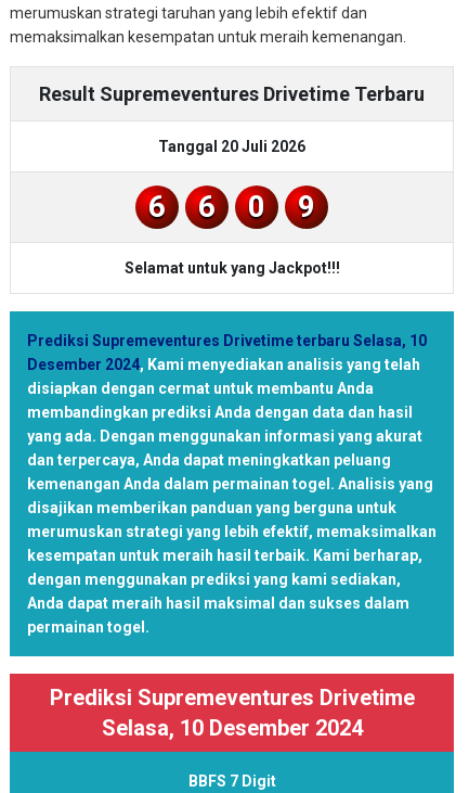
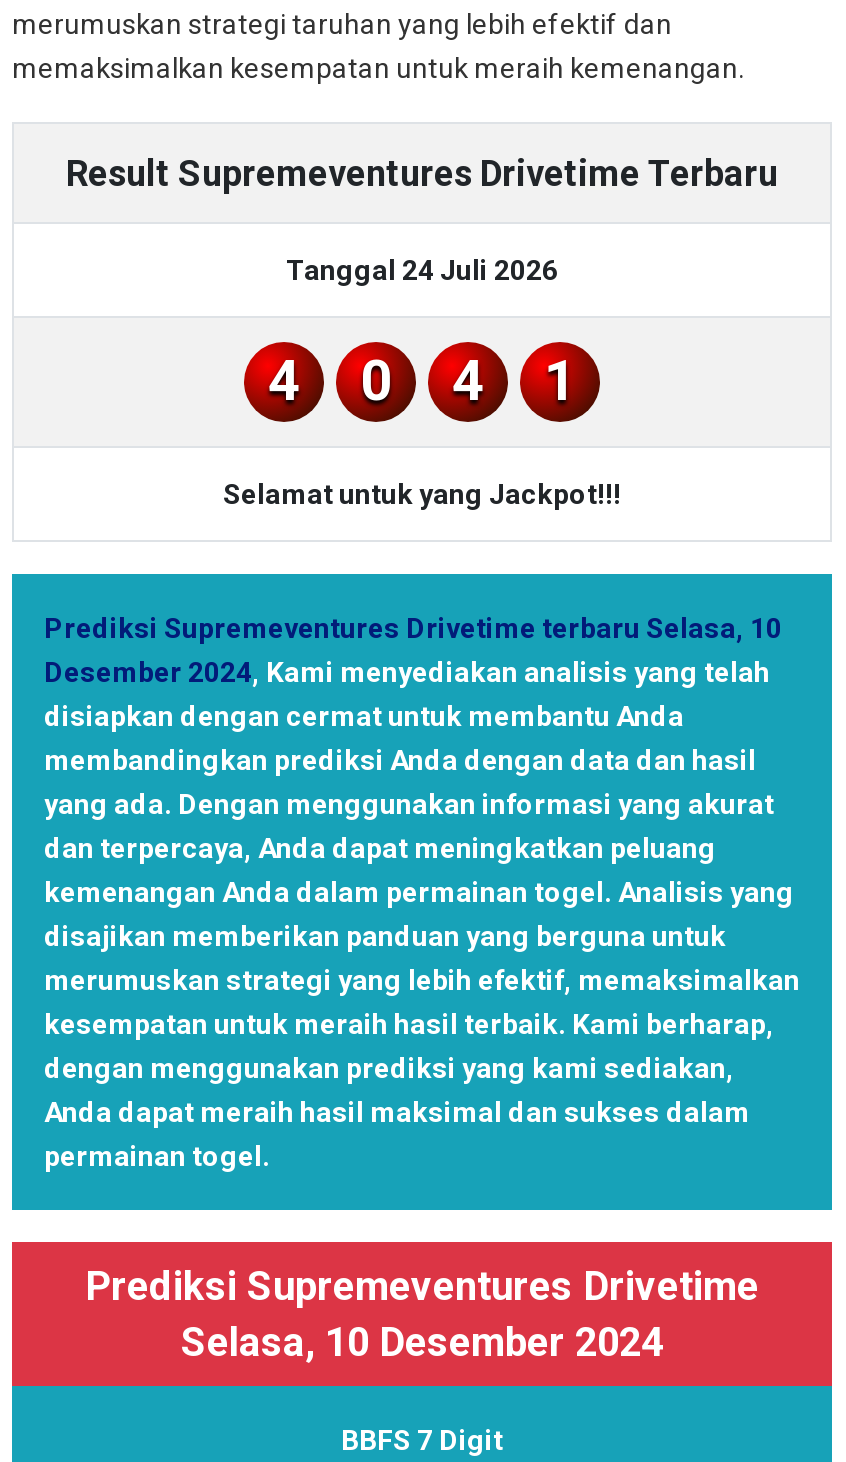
- Tanggal 20 Juli 2026
+ Tanggal 24 Juli 2026

- 6
- 6
+ 4

- 9
+ 4
+ 1
